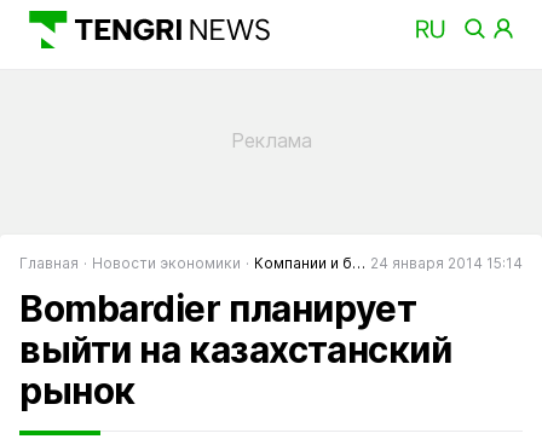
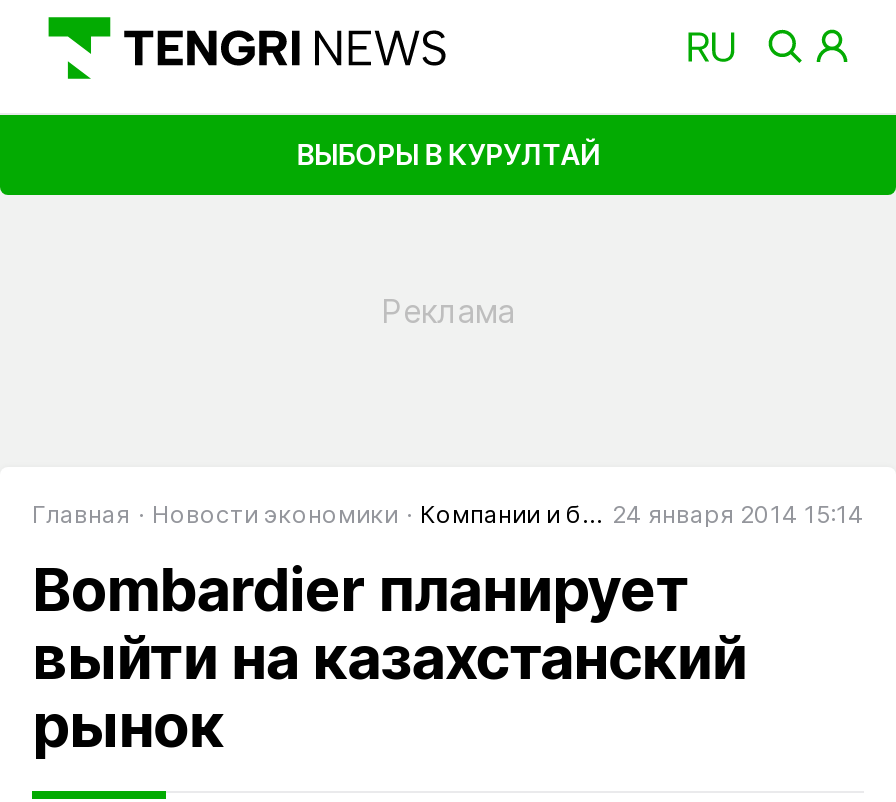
+ ВЫБОРЫ В КУРУЛТАЙ
